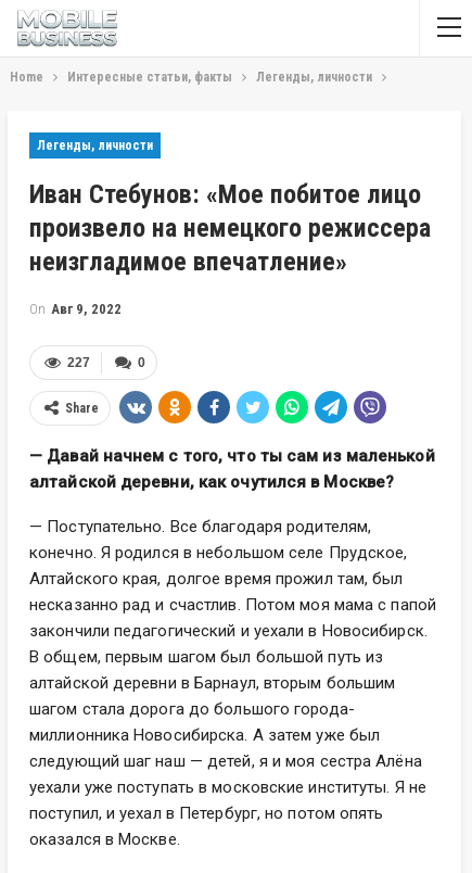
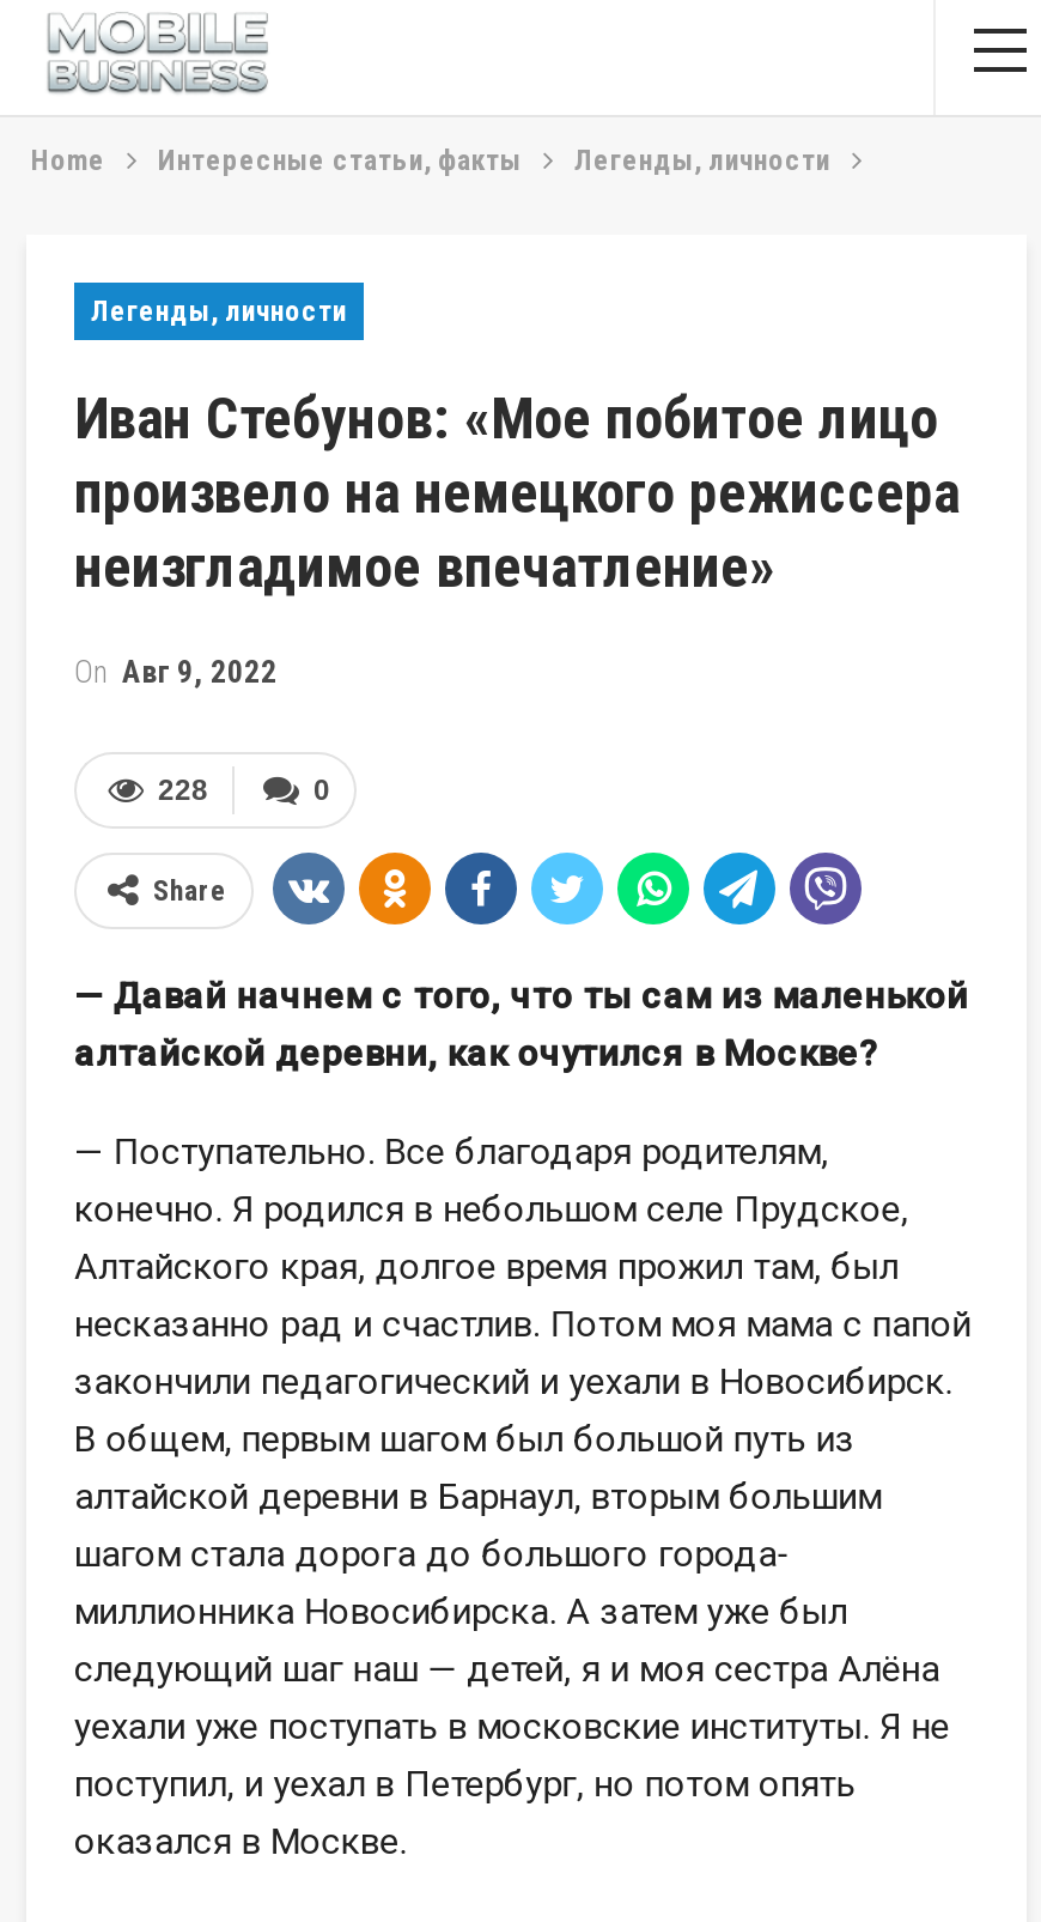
- 227
+ 228
